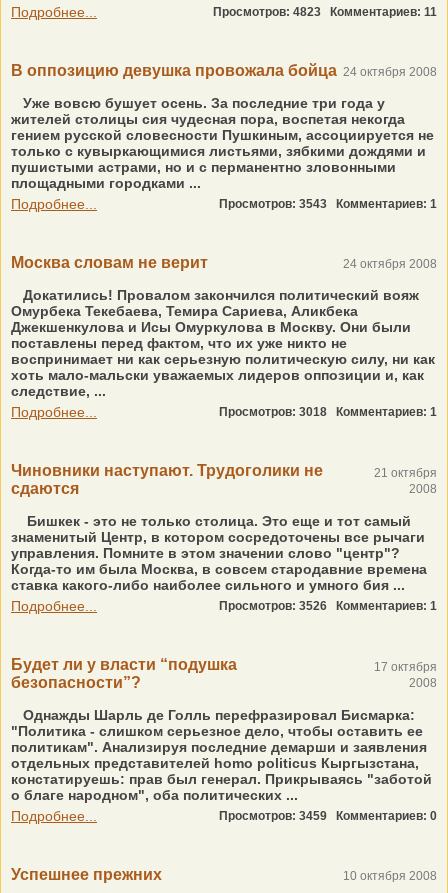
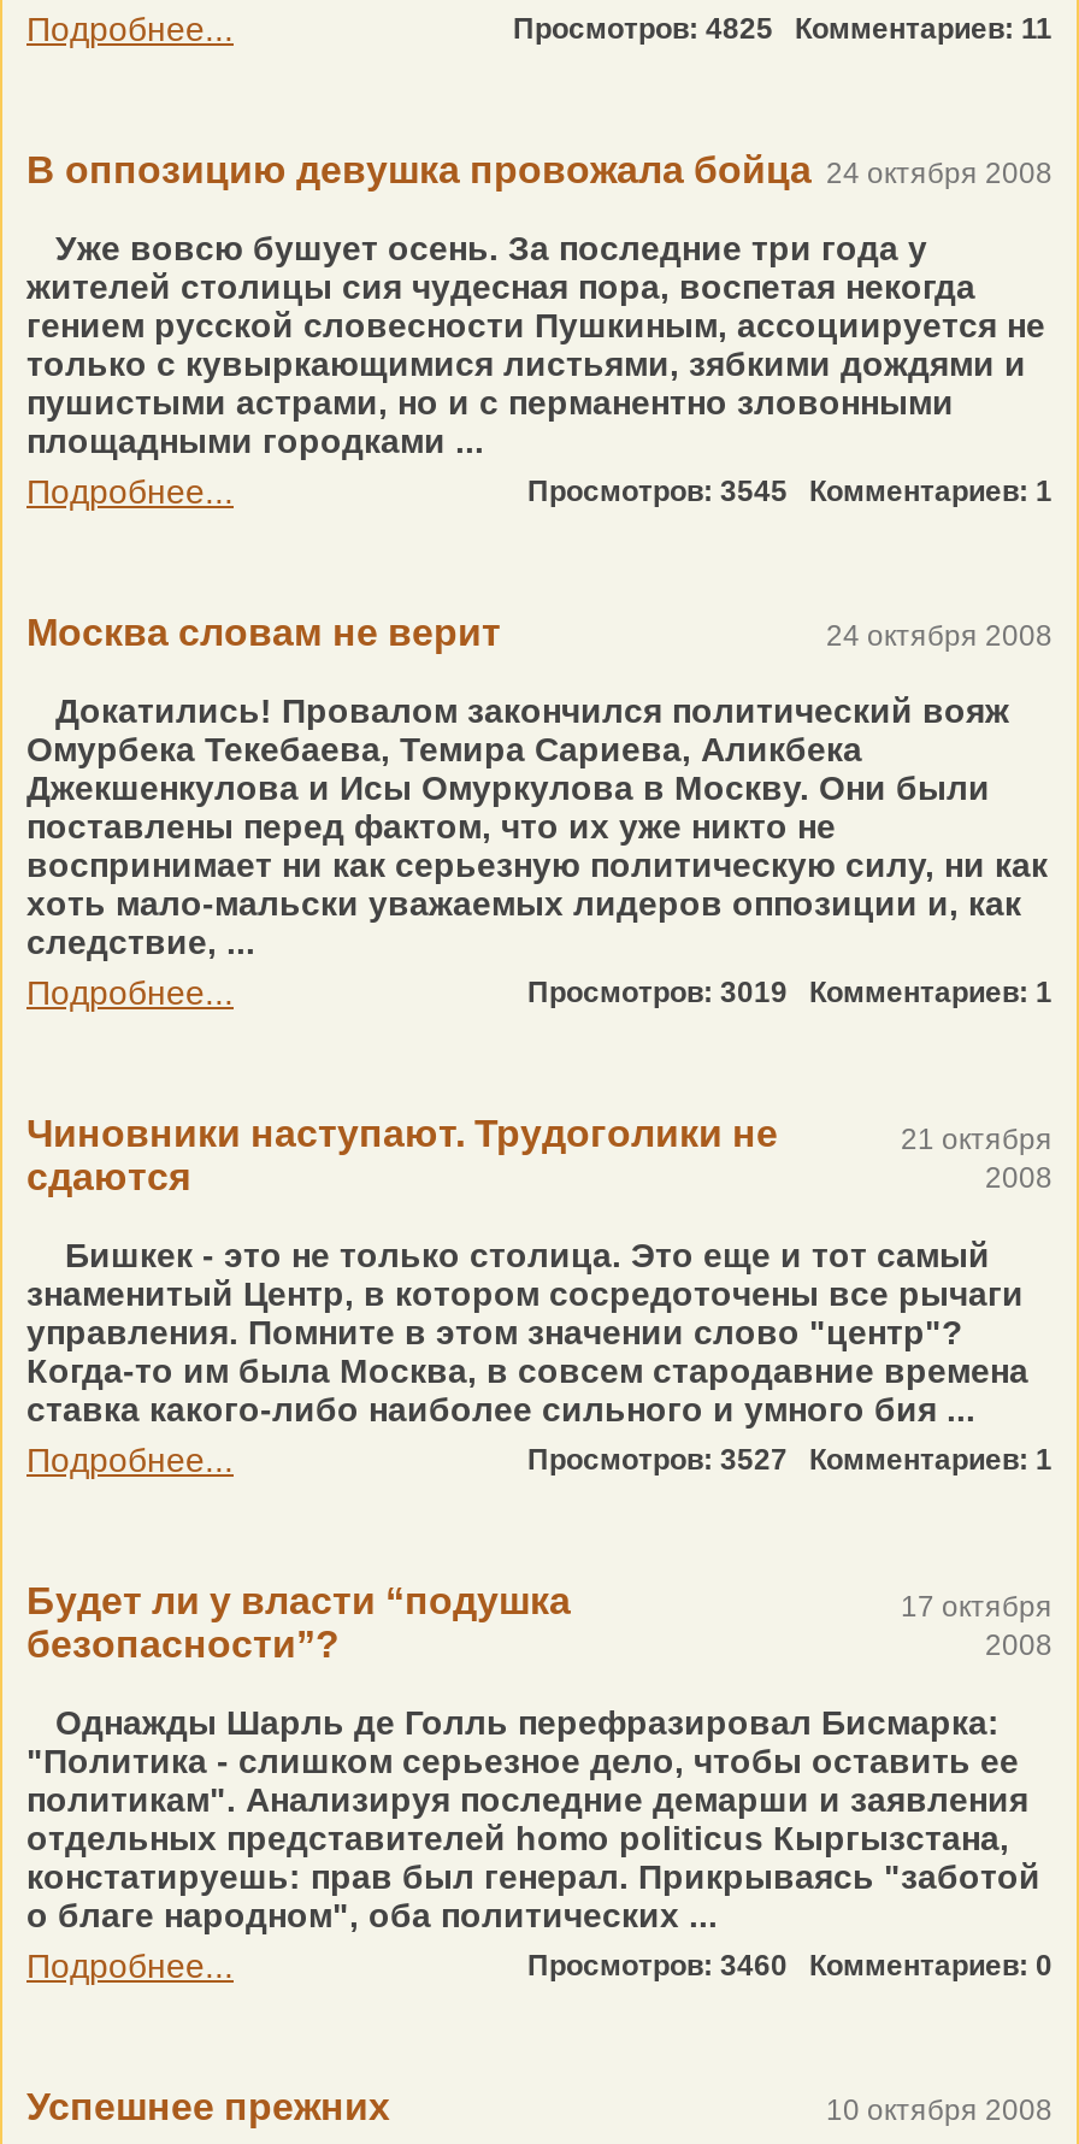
- Просмотров: 4823 Комментариев: 11
+ Просмотров: 4825 Комментариев: 11

- Просмотров: 3543 Комментариев: 1
+ Просмотров: 3545 Комментариев: 1

- Просмотров: 3018 Комментариев: 1
+ Просмотров: 3019 Комментариев: 1

- Просмотров: 3526 Комментариев: 1
+ Просмотров: 3527 Комментариев: 1

- Просмотров: 3459 Комментариев: 0
+ Просмотров: 3460 Комментариев: 0
